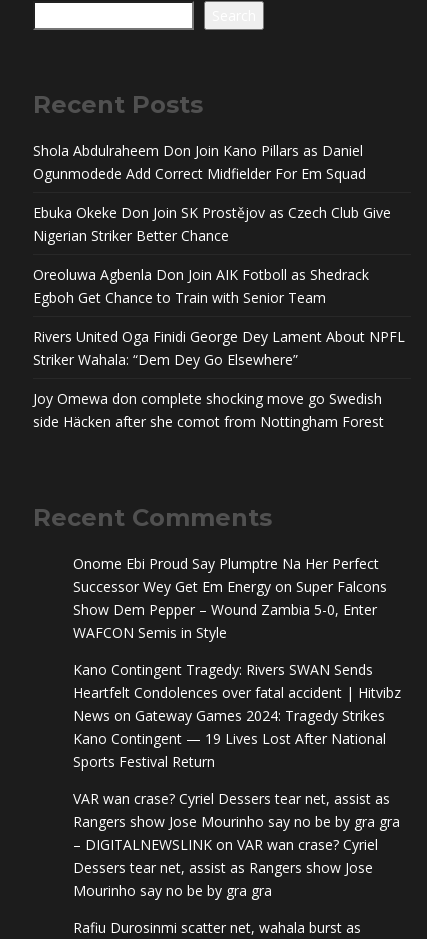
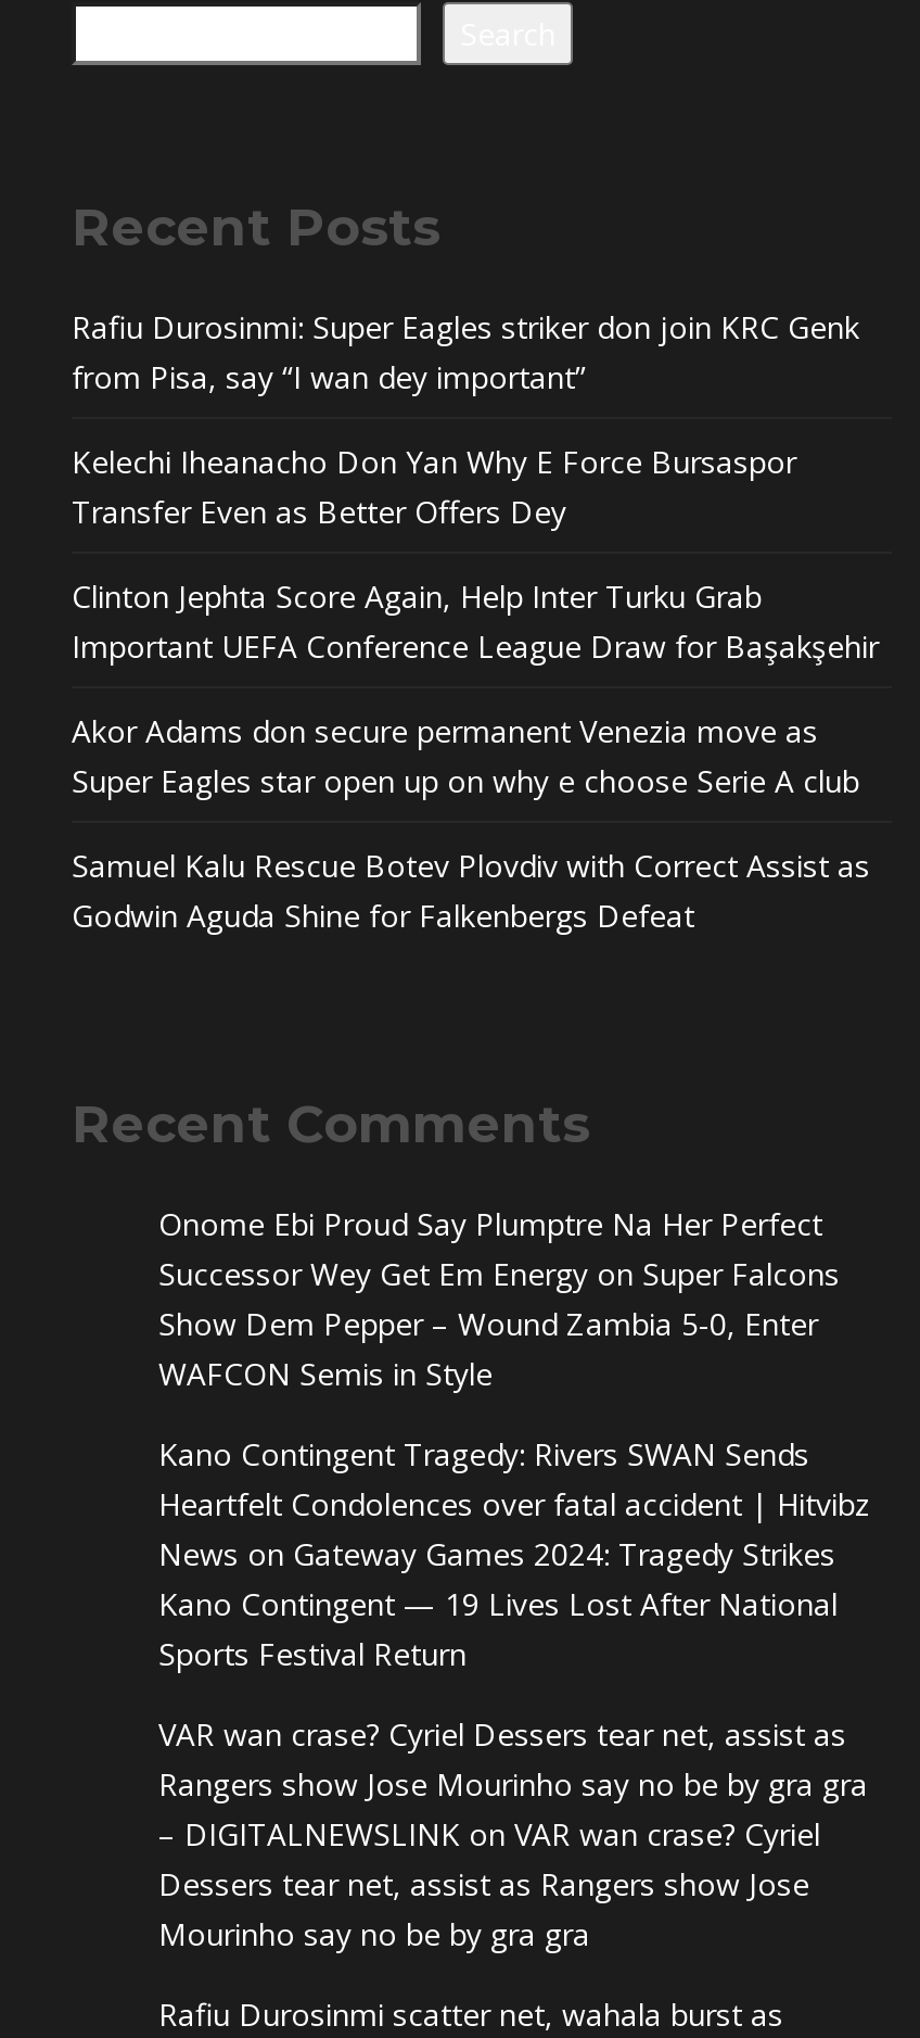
- Shola Abdulraheem Don Join Kano Pillars as Daniel
- Ogunmodede Add Correct Midfielder For Em Squad
+ Rafiu Durosinmi: Super Eagles striker don join KRC Genk
+ from Pisa, say “I wan dey important”

- Ebuka Okeke Don Join SK Prostějov as Czech Club Give
- Nigerian Striker Better Chance
+ Kelechi Iheanacho Don Yan Why E Force Bursaspor
+ Transfer Even as Better Offers Dey

- Oreoluwa Agbenla Don Join AIK Fotboll as Shedrack
- Egboh Get Chance to Train with Senior Team
+ Clinton Jephta Score Again, Help Inter Turku Grab
+ Important UEFA Conference League Draw for Başakşehir

- Rivers United Oga Finidi George Dey Lament About NPFL
- Striker Wahala: “Dem Dey Go Elsewhere”
+ Akor Adams don secure permanent Venezia move as
+ Super Eagles star open up on why e choose Serie A club

- Joy Omewa don complete shocking move go Swedish
- side Häcken after she comot from Nottingham Forest
+ Samuel Kalu Rescue Botev Plovdiv with Correct Assist as
+ Godwin Aguda Shine for Falkenbergs Defeat
